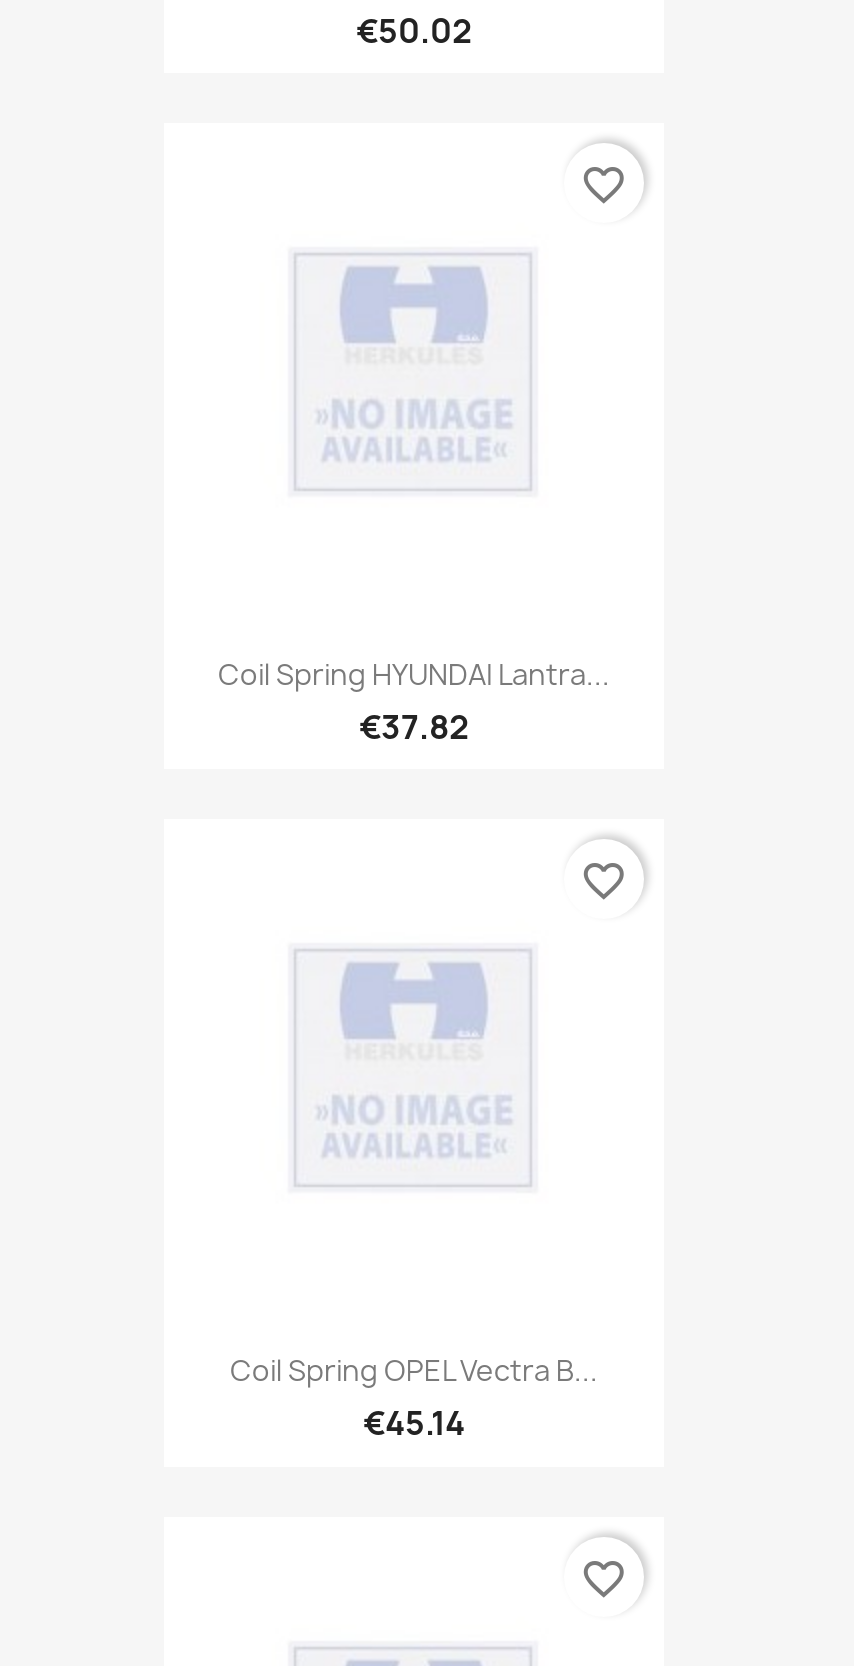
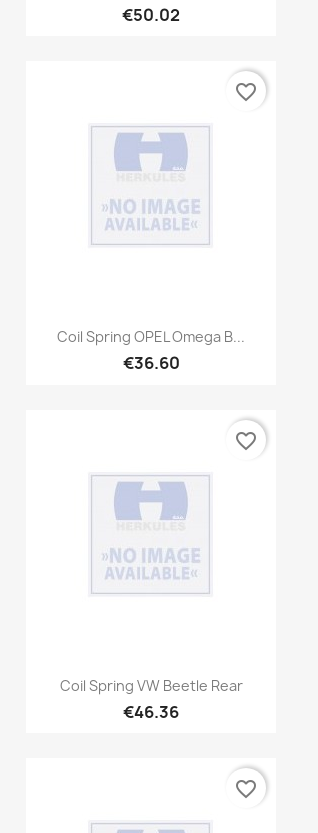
- Coil Spring HYUNDAI Lantra...
- €37.82
+ Coil Spring OPEL Omega B...
+ €36.60

- Coil Spring OPEL Vectra B...
+ Coil Spring VW Beetle Rear

- €45.14
+ €46.36
